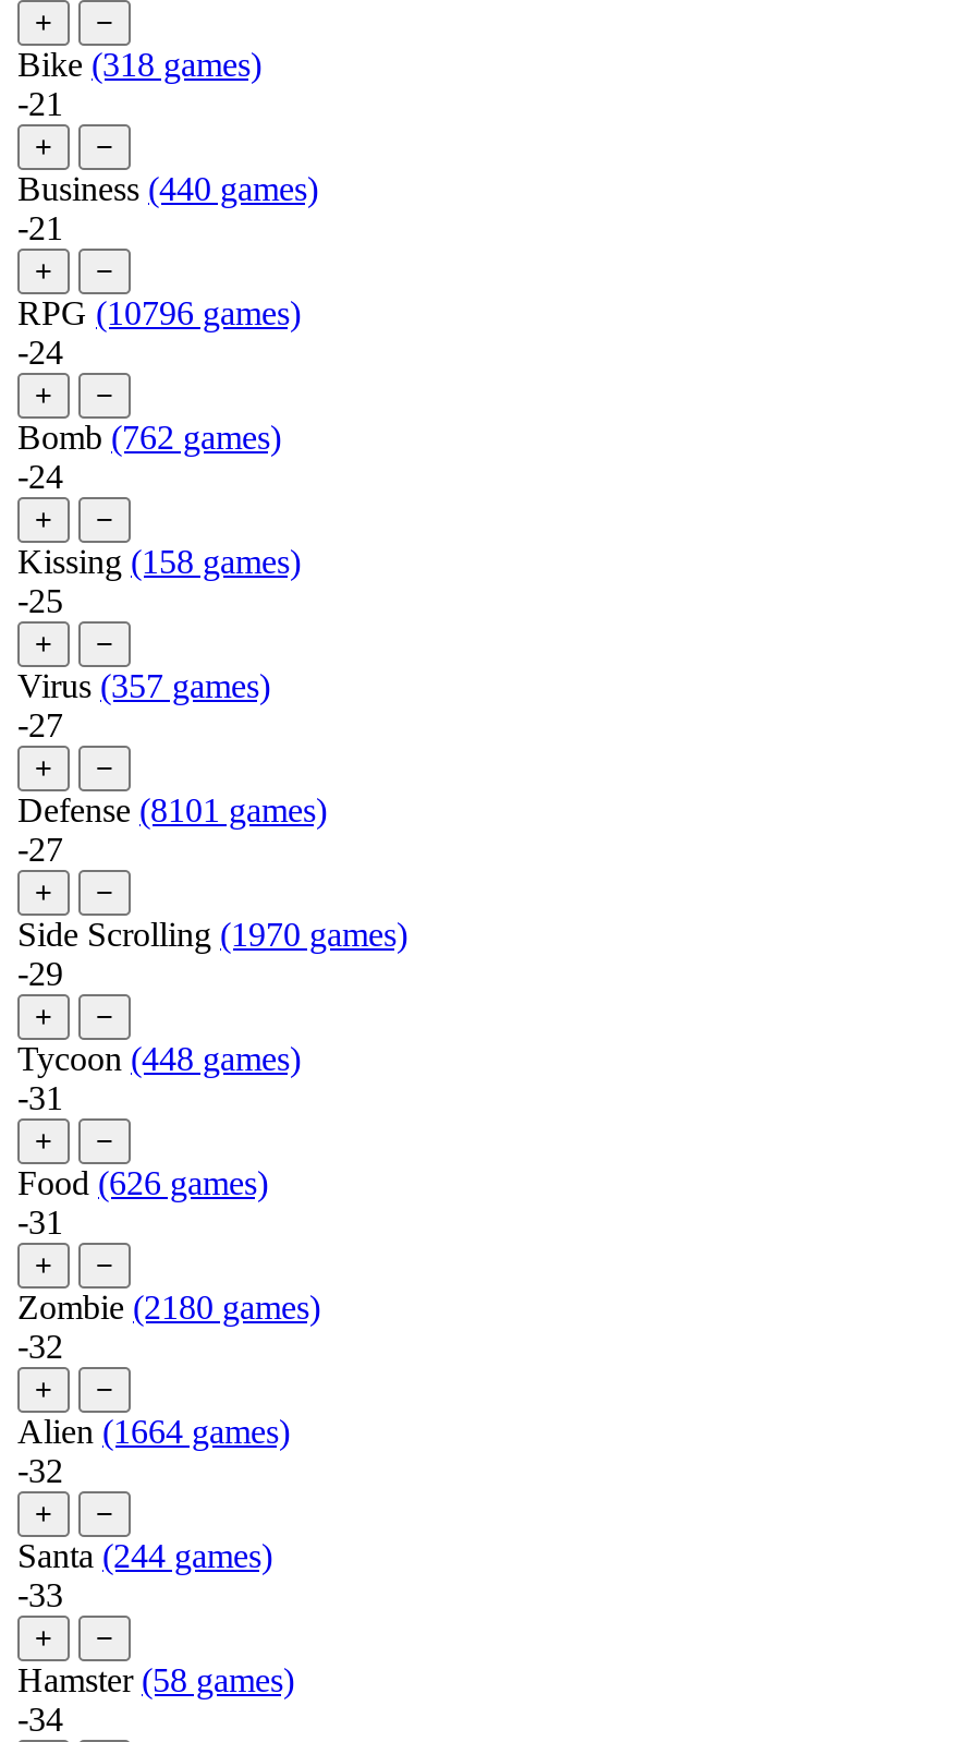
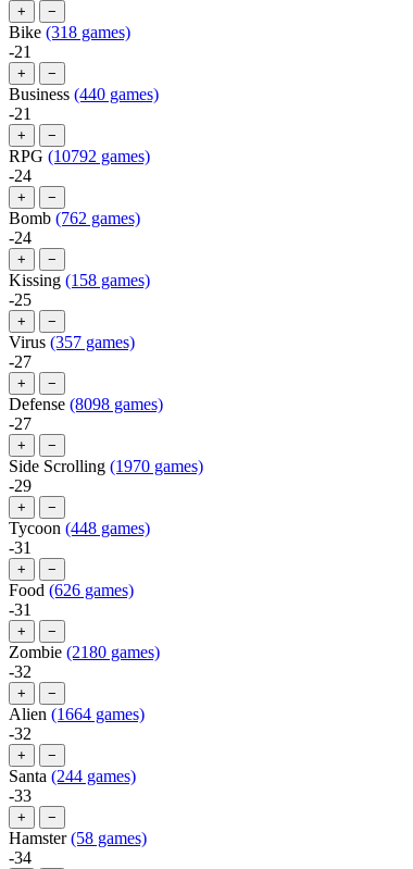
- RPG (10796 games)
+ RPG (10792 games)

- Defense (8101 games)
+ Defense (8098 games)
